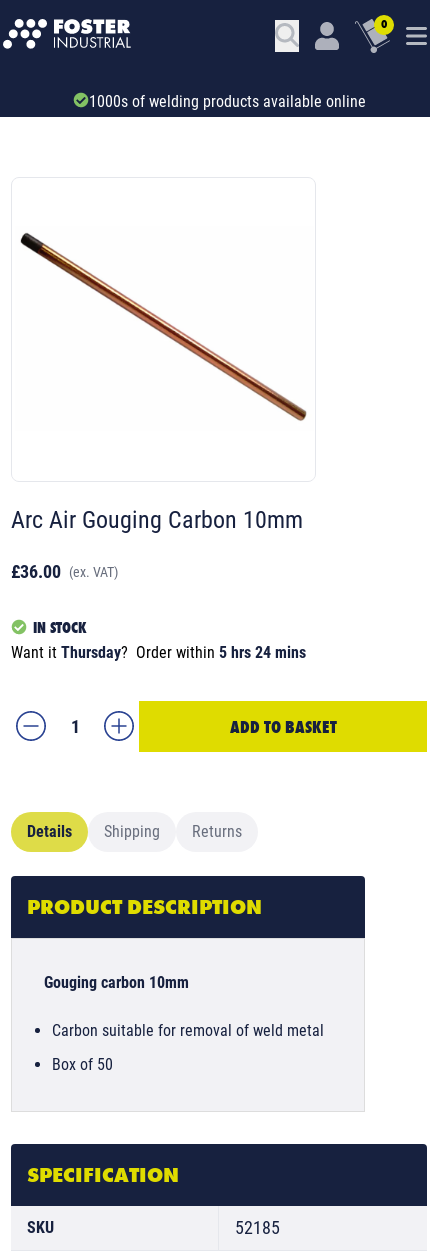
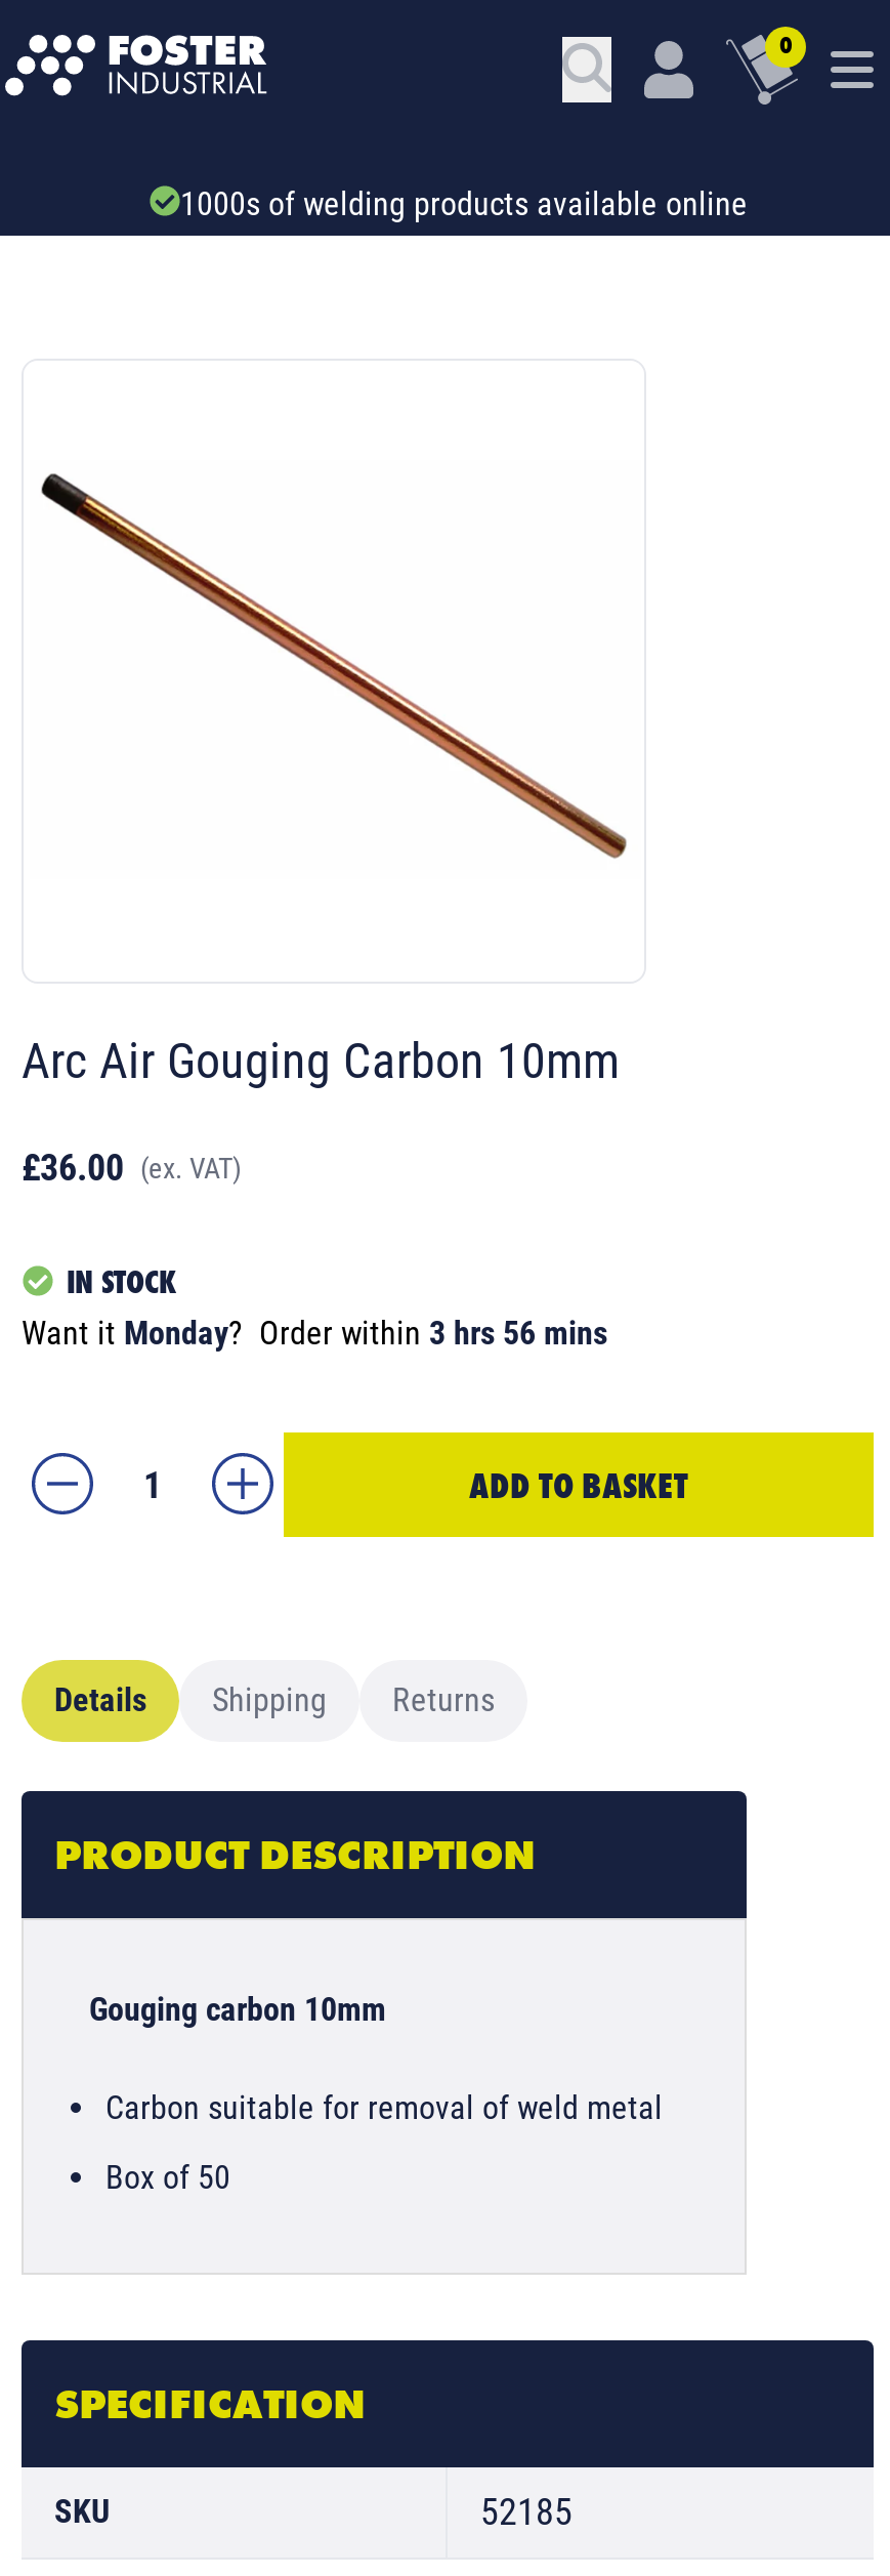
- Want it Thursday? Order within 5 hrs 24 mins
+ Want it Monday? Order within 3 hrs 56 mins
